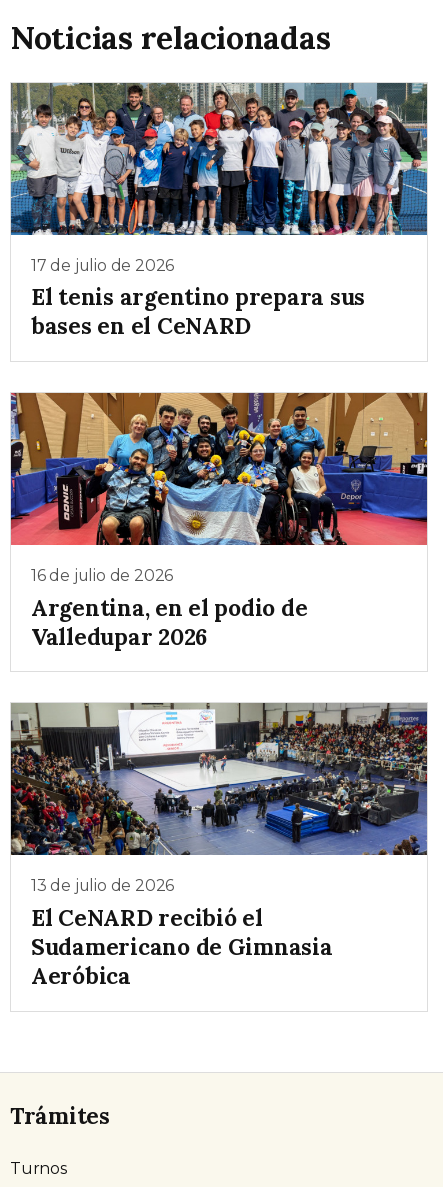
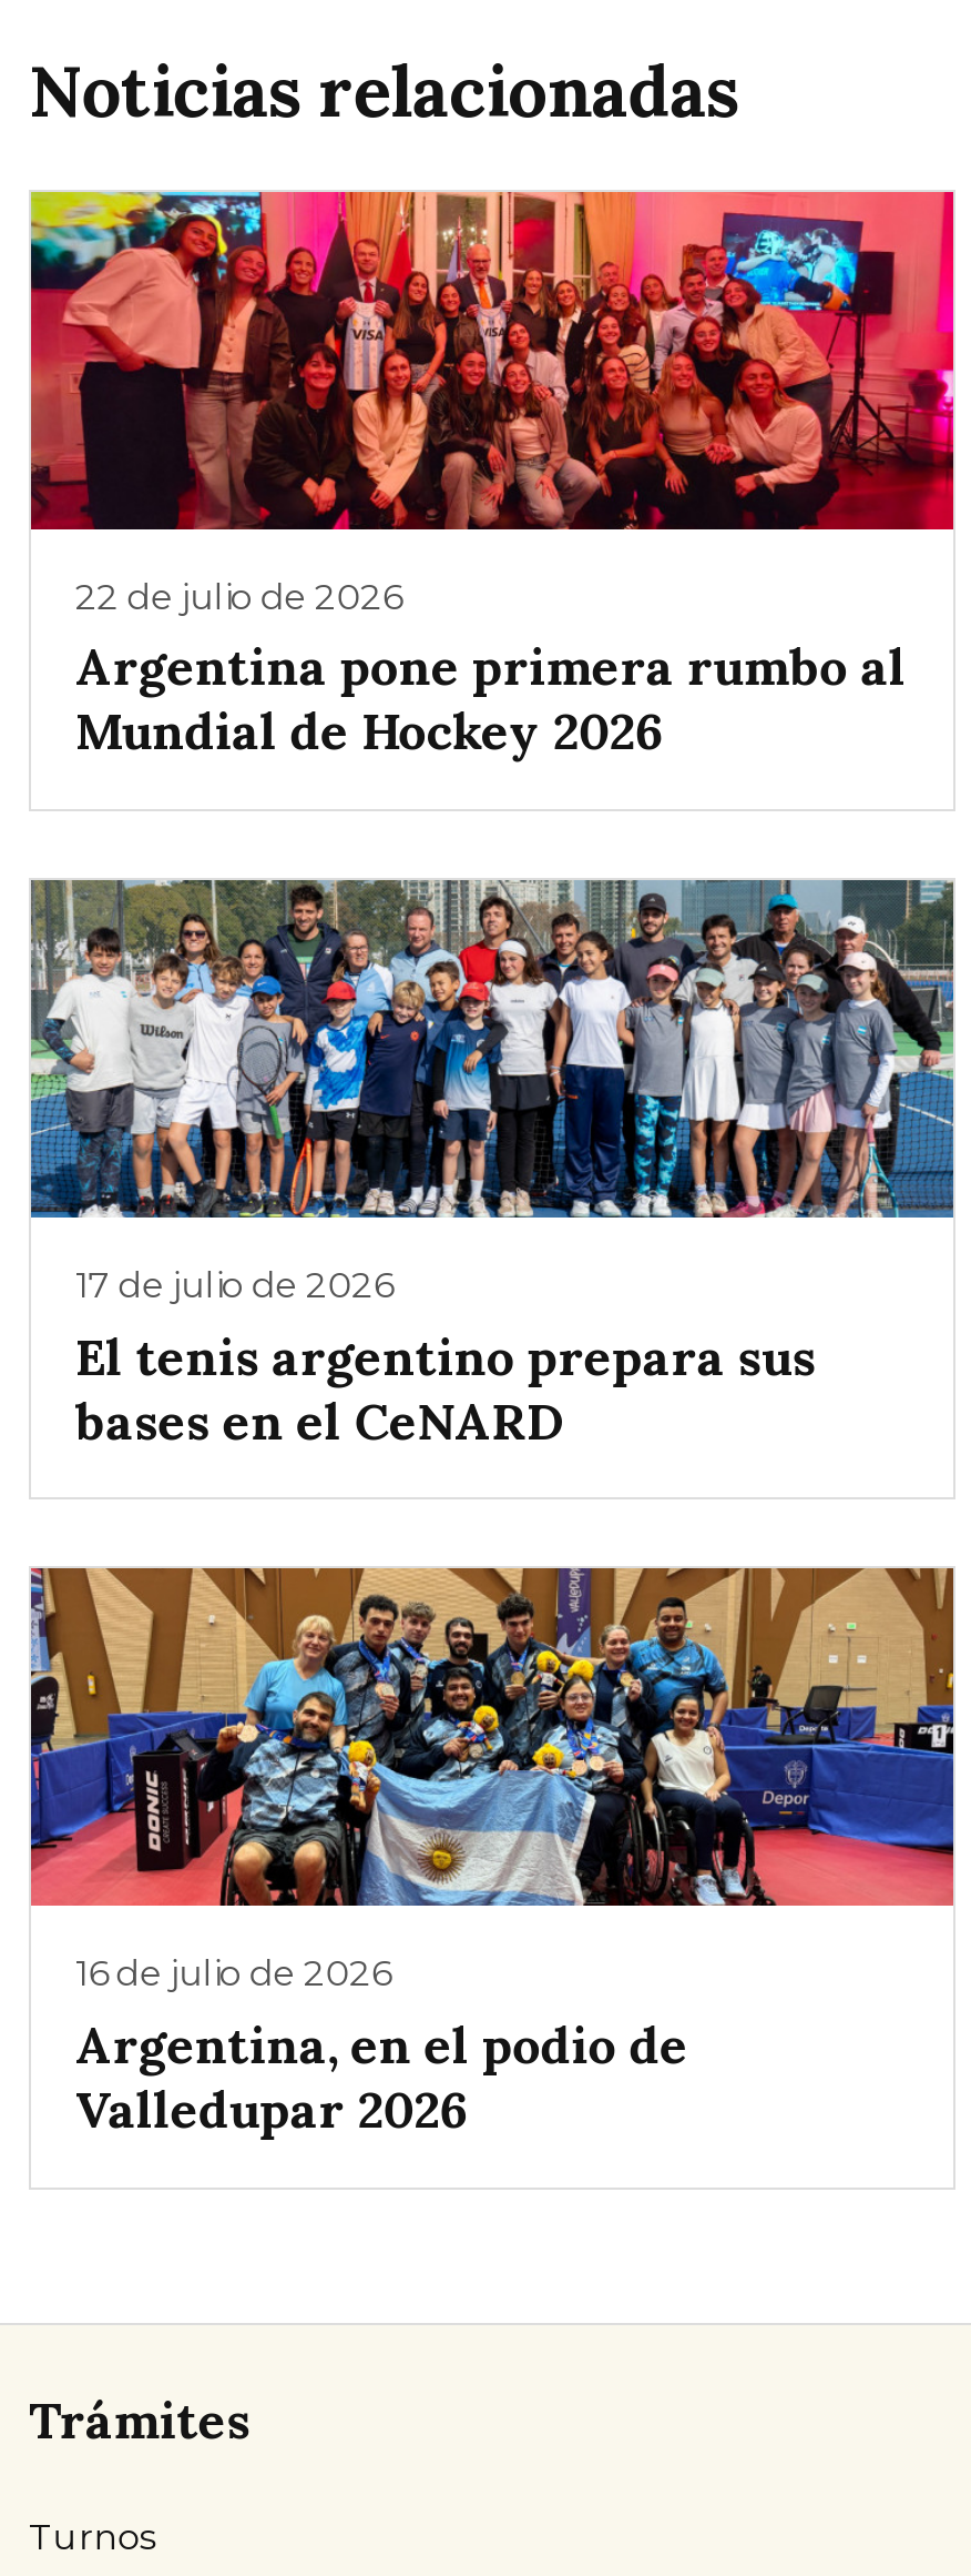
+ [image]
+ 22 de julio de 2026
+ Argentina pone primera rumbo al
+ Mundial de Hockey 2026

moved down: [image] | 17 de julio de 2026 | El tenis argentino prepara sus | bases en el CeNARD | 16 de julio de 2026 | Argentina, en el podio de | Valledupar 2026

- [image]
- 13 de julio de 2026
- El CeNARD recibió el
- Sudamericano de Gimnasia
- Aeróbica
